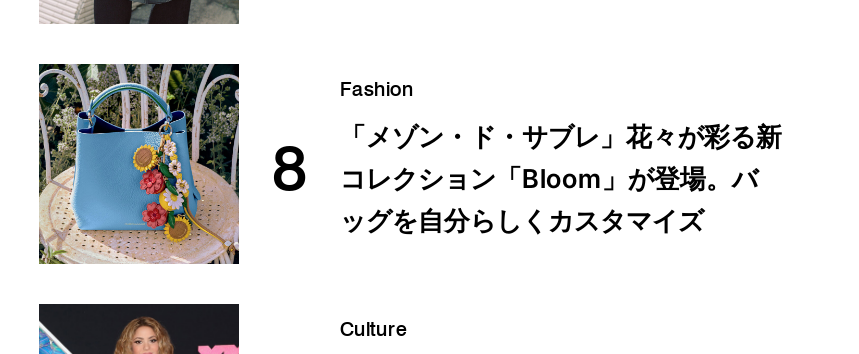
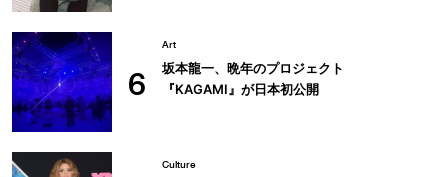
- [image]
- 8
+ [image]
+ 6

- Fashion
+ Art

- 「メゾン・ド・サブレ」花々が彩る新
- コレクション「Bloom」が登場。バ
- ッグを自分らしくカスタマイズ
+ 坂本龍一、晩年のプロジェクト
+ 『KAGAMI』が日本初公開
